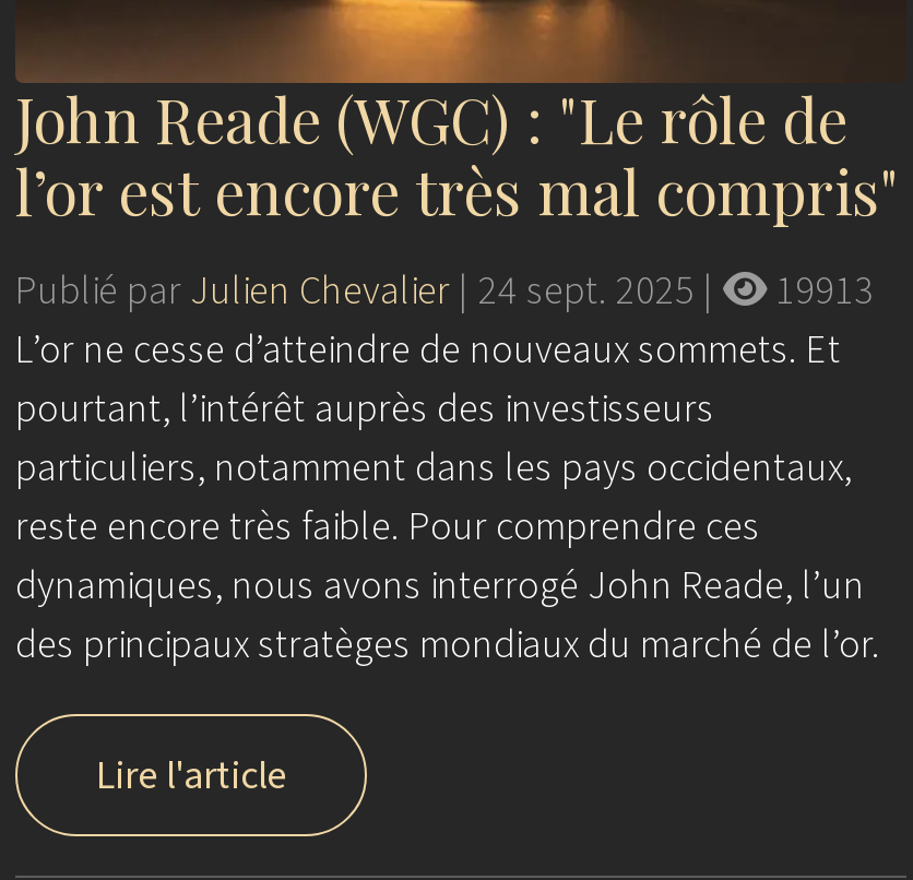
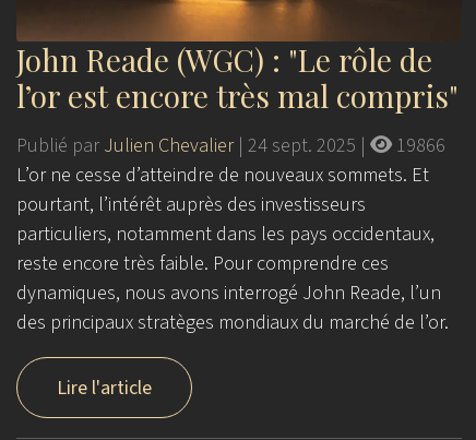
- 19913
+ 19866
